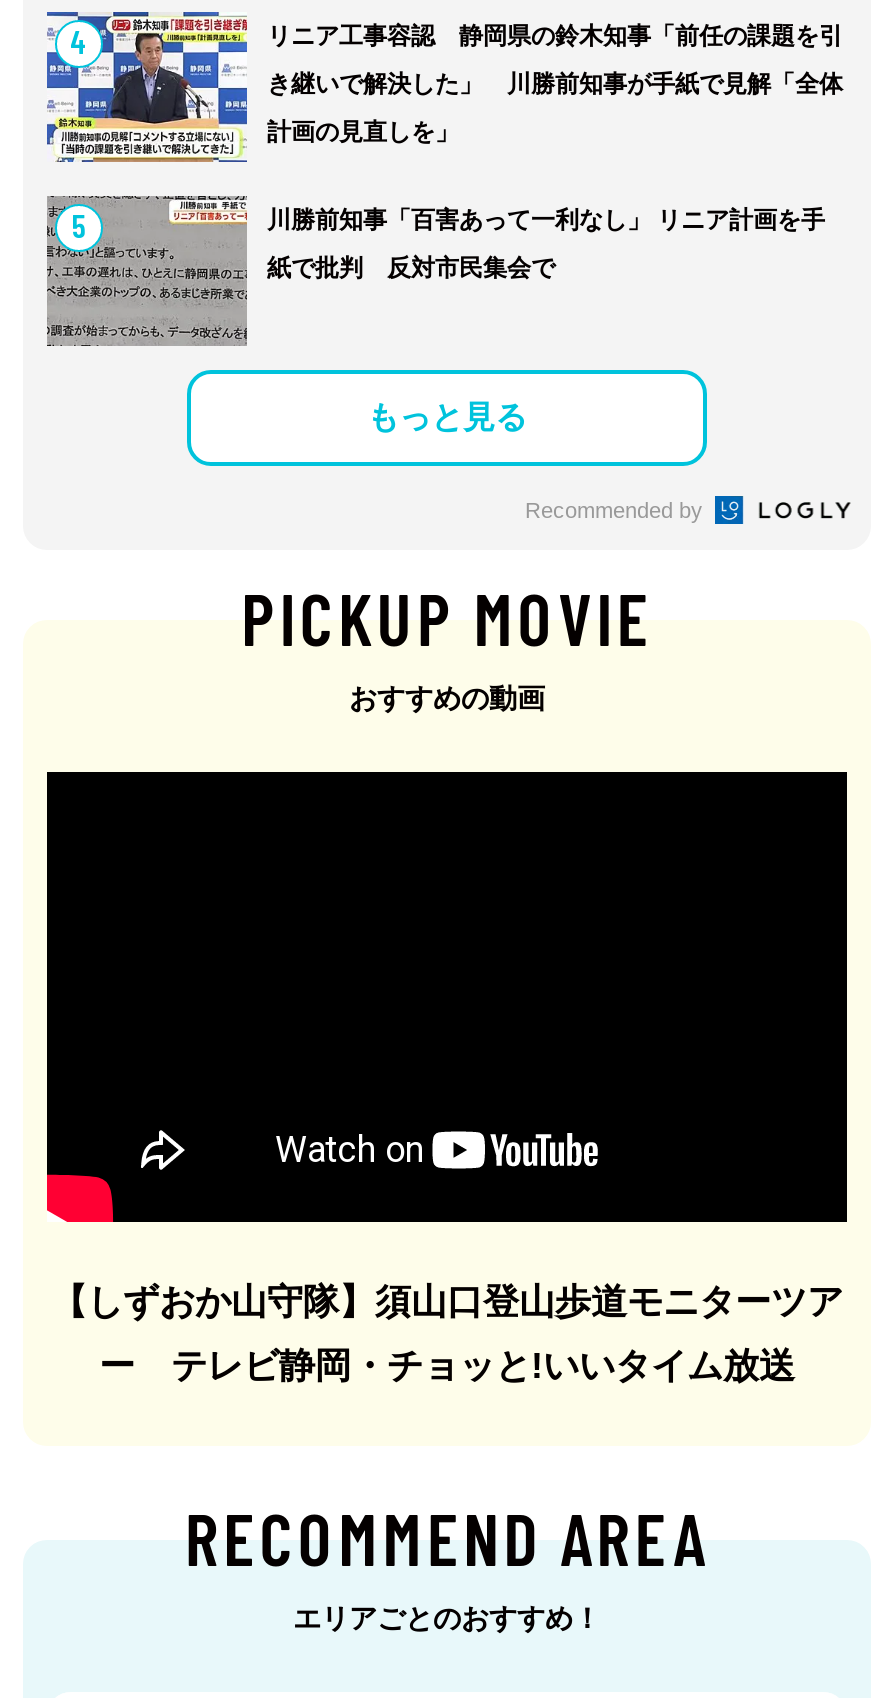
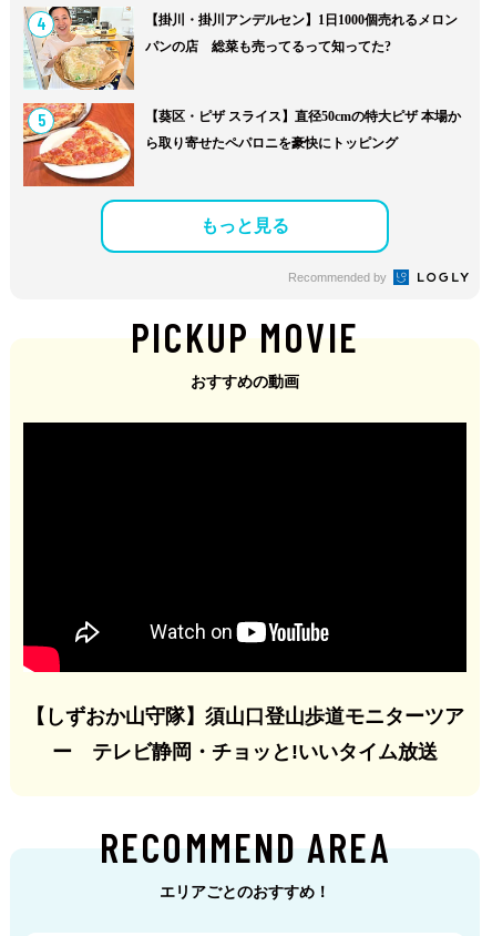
- [image]
- リニア工事容認 静岡県の鈴木知事「前任の課題を引
- き継いで解決した」 川勝前知事が手紙で見解「全体
- 計画の見直しを」
+ [image]
+ 【掛川・掛川アンデルセン】1日1000個売れるメロン
+ パンの店 総菜も売ってるって知ってた?

- [image]
- 川勝前知事「百害あって一利なし」 リニア計画を手
+ [image]
+ 【葵区・ピザ スライス】直径50cmの特大ピザ 本場か

- 紙で批判 反対市民集会で
+ ら取り寄せたペパロニを豪快にトッピング
